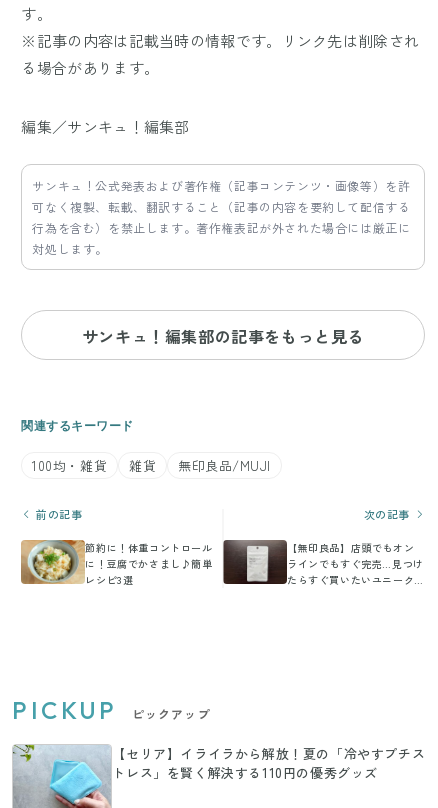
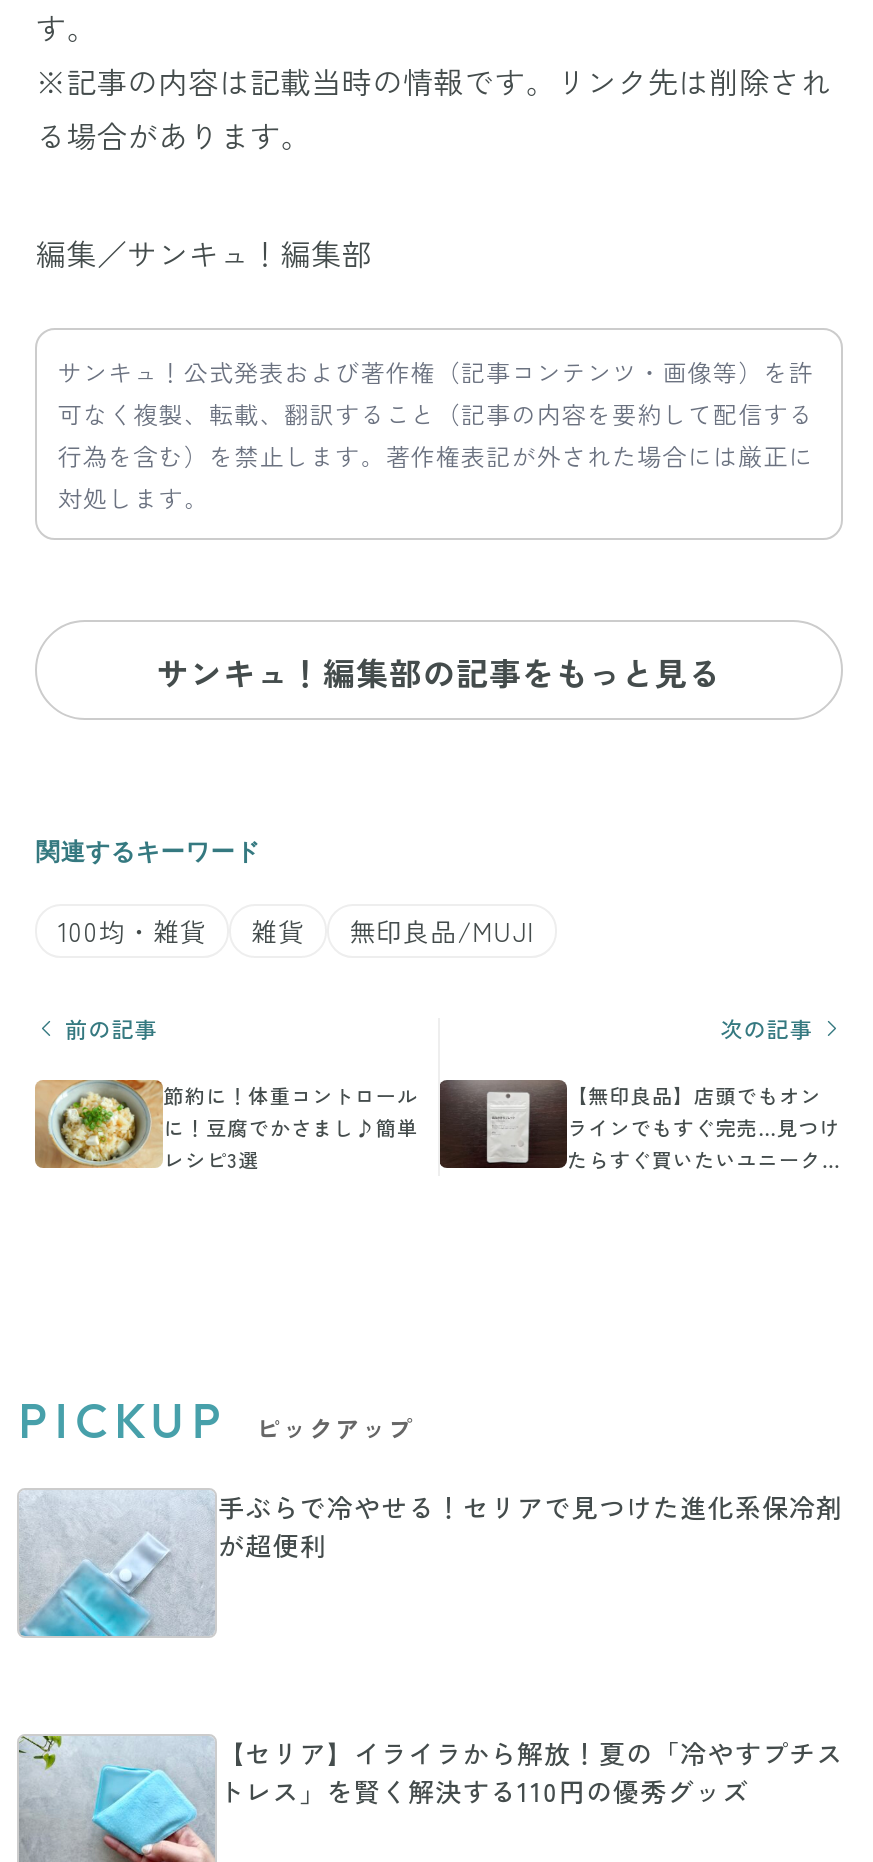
+ [image]
+ 手ぶらで冷やせる！セリアで見つけた進化系保冷剤
+ が超便利
